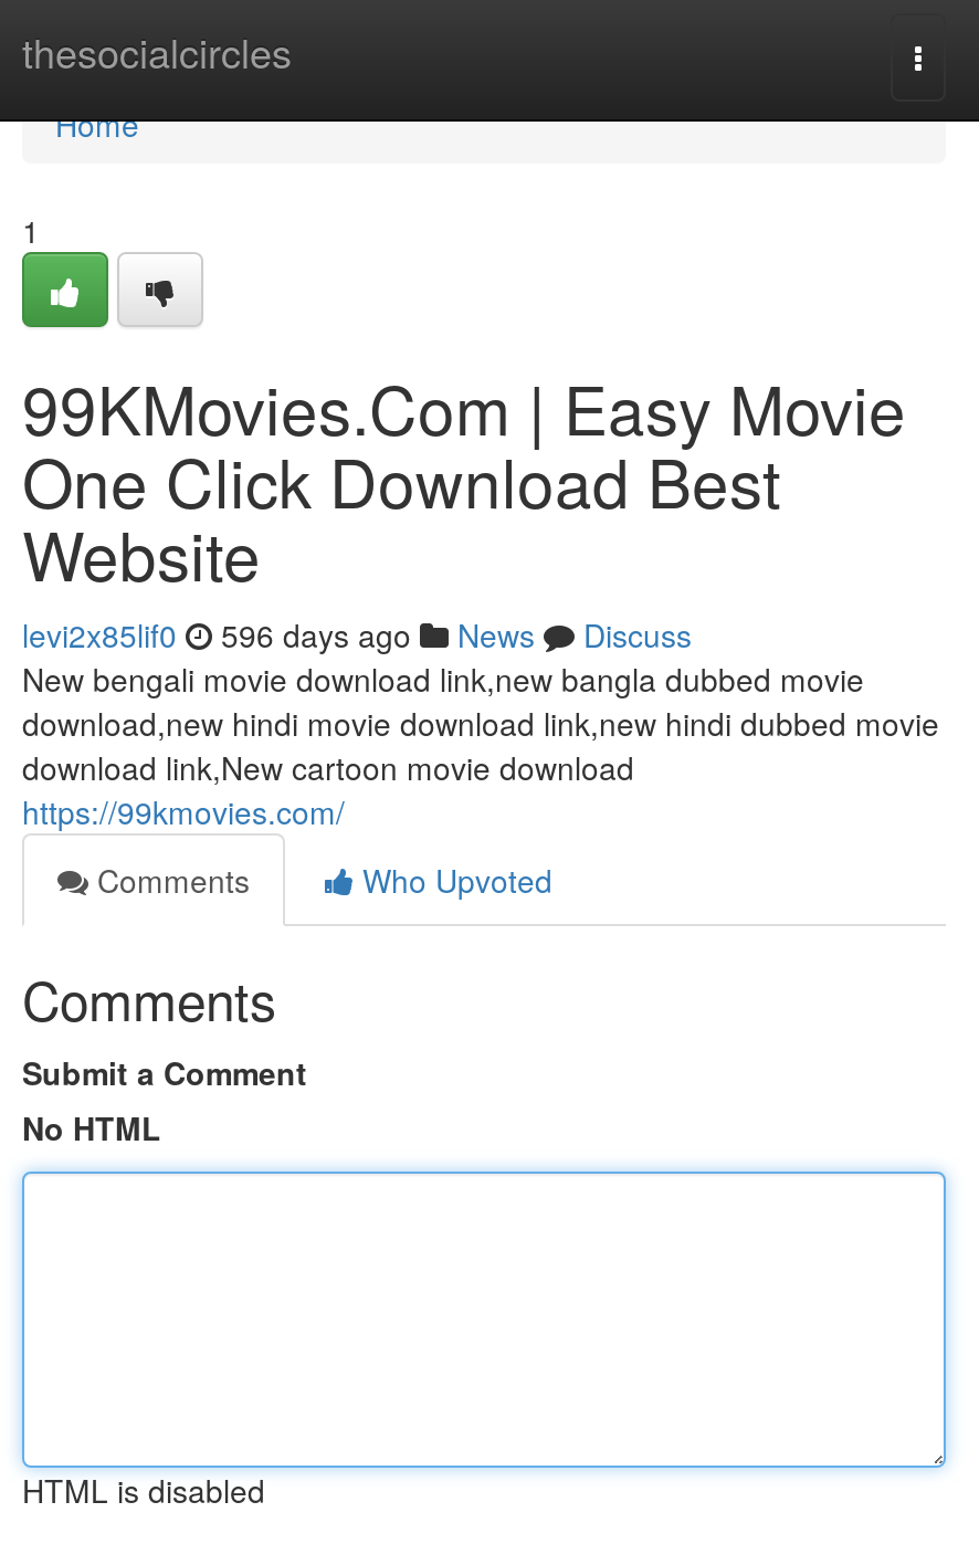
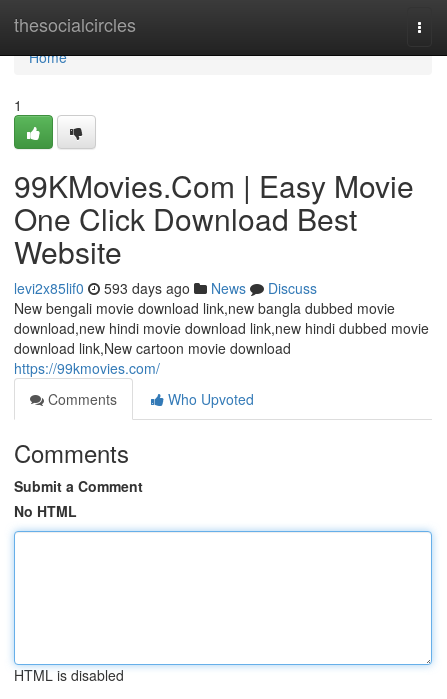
- levi2x85lif0 596 days ago News Discuss
+ levi2x85lif0 593 days ago News Discuss
